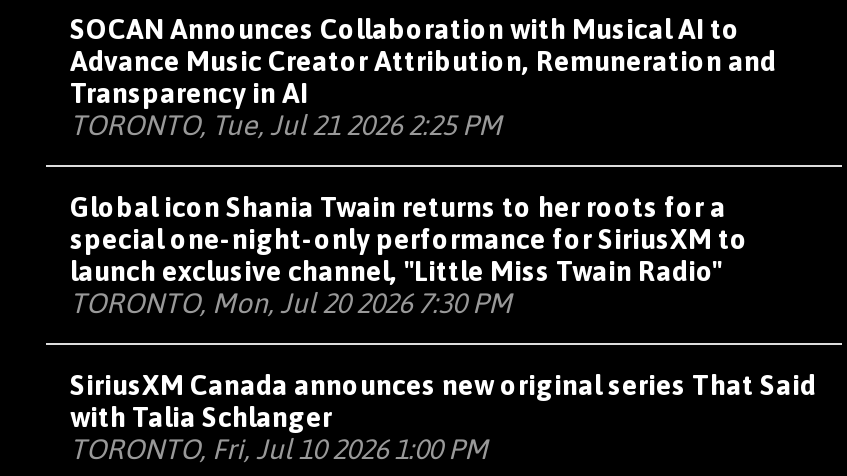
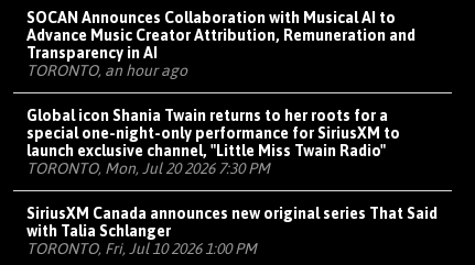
- TORONTO, Tue, Jul 21 2026 2:25 PM
+ TORONTO, an hour ago
